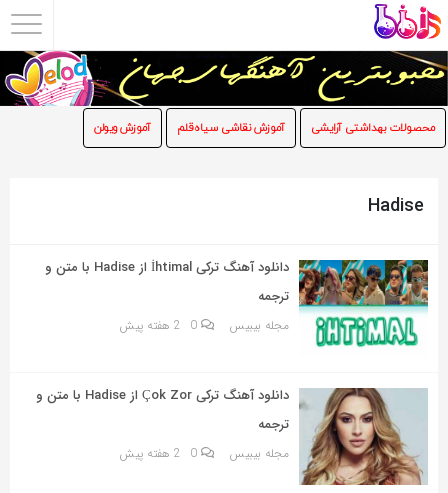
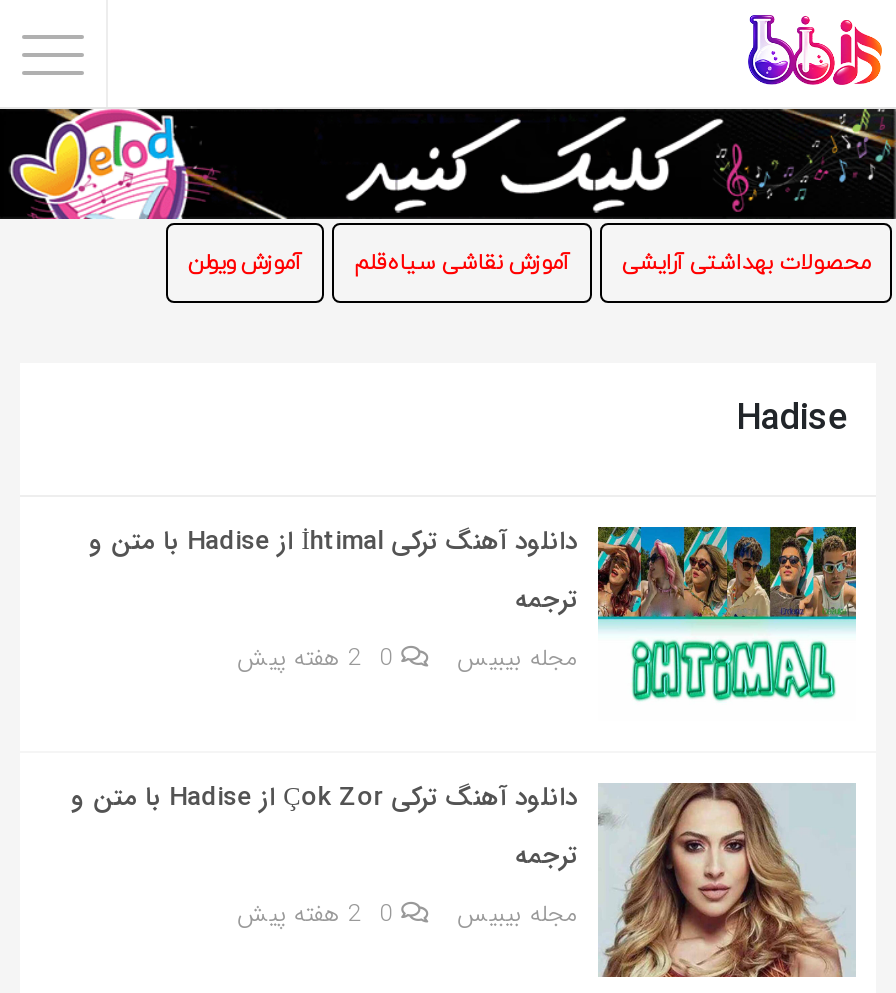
- [image]
+ [image]
